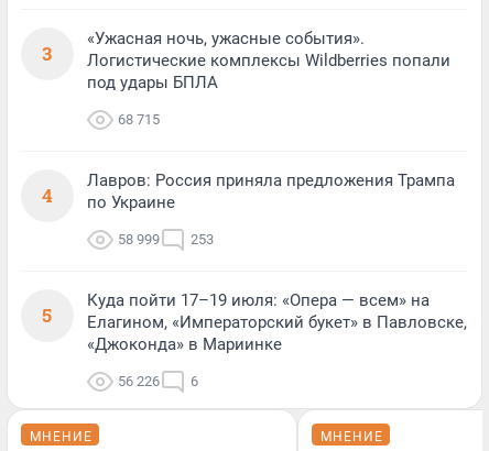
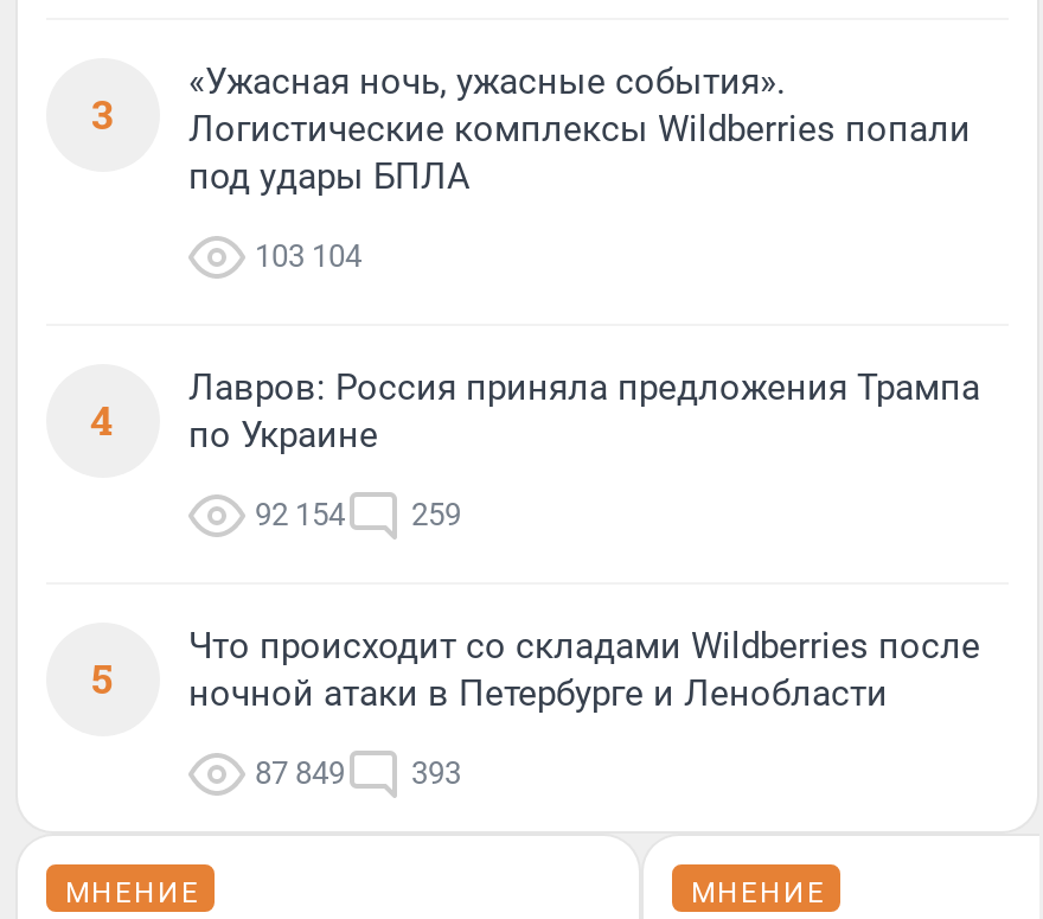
- 68 715
+ 103 104

- 58 999
+ 92 154

- 253
+ 259

- Куда пойти 17–19 июля: «Опера — всем» на
- Елагином, «Императорский букет» в Павловске,
- «Джоконда» в Мариинке
+ Что происходит со складами Wildberries после
+ ночной атаки в Петербурге и Ленобласти

- 56 226
- 6
+ 87 849
+ 393
